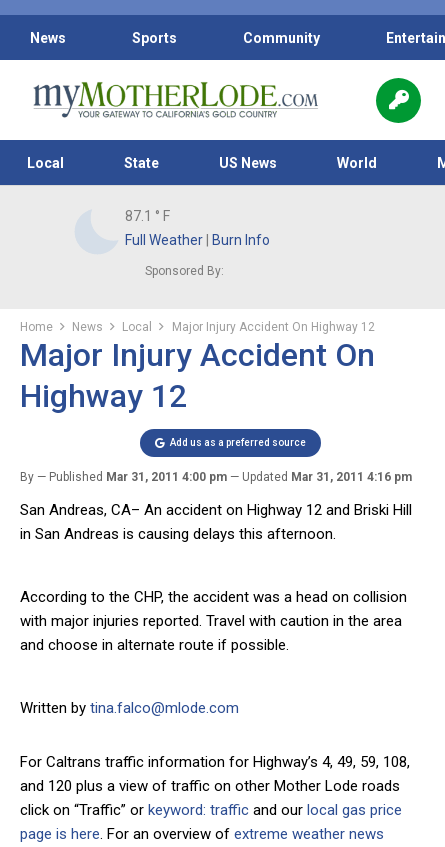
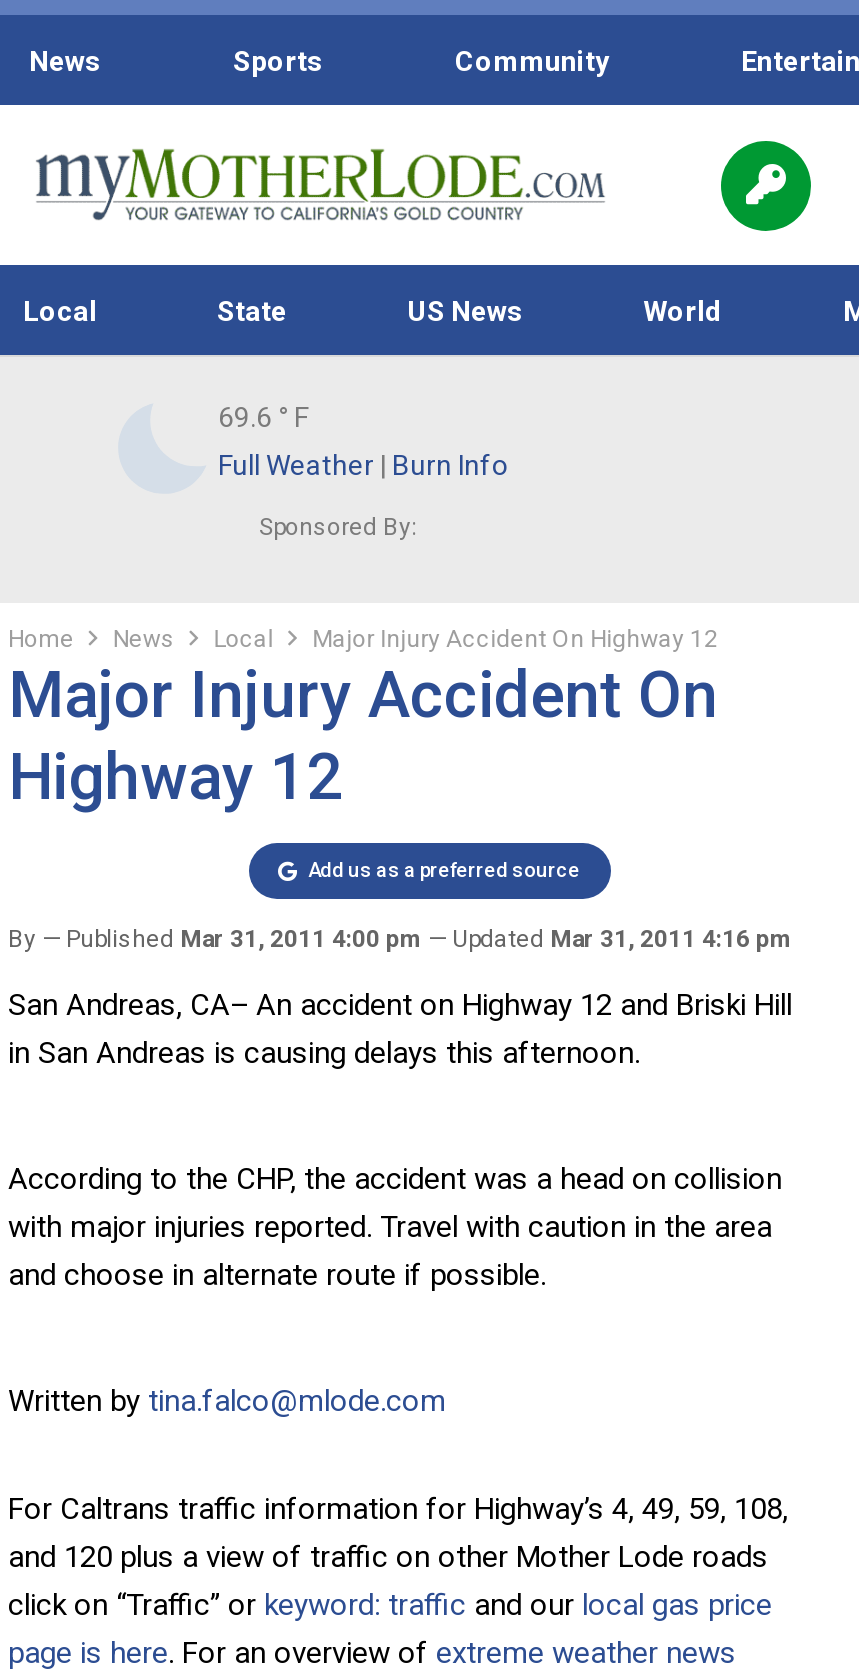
- 87.1 ° F
+ 69.6 ° F
